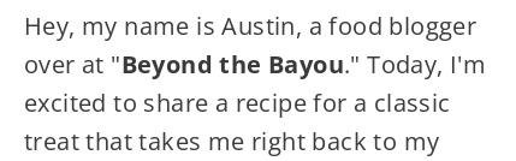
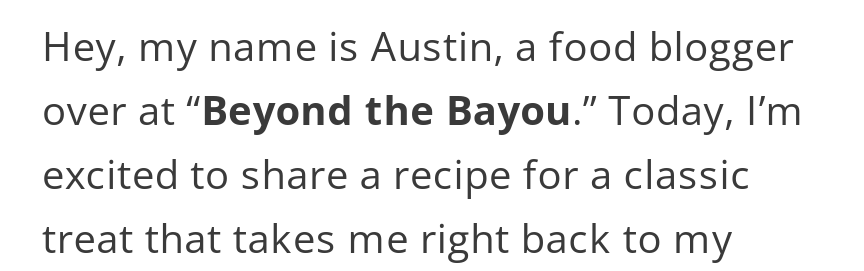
- over at "Beyond the Bayou." Today, I'm
+ over at “Beyond the Bayou.” Today, I’m
